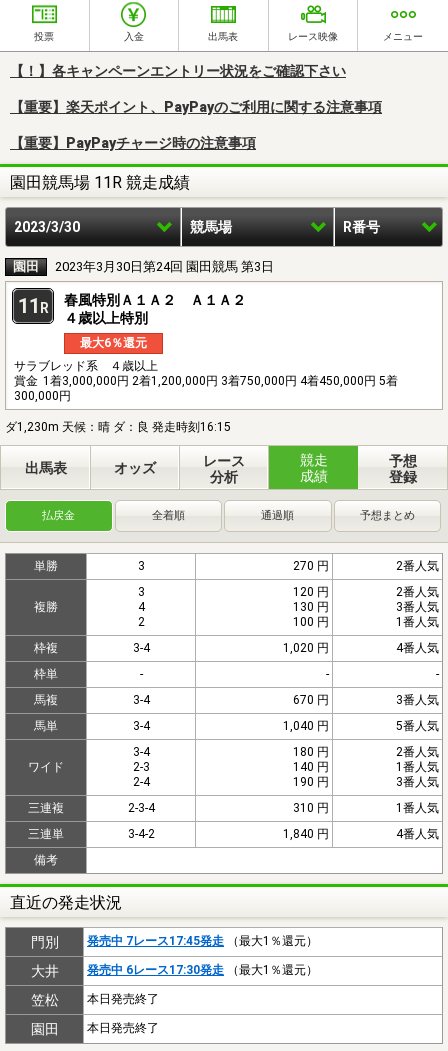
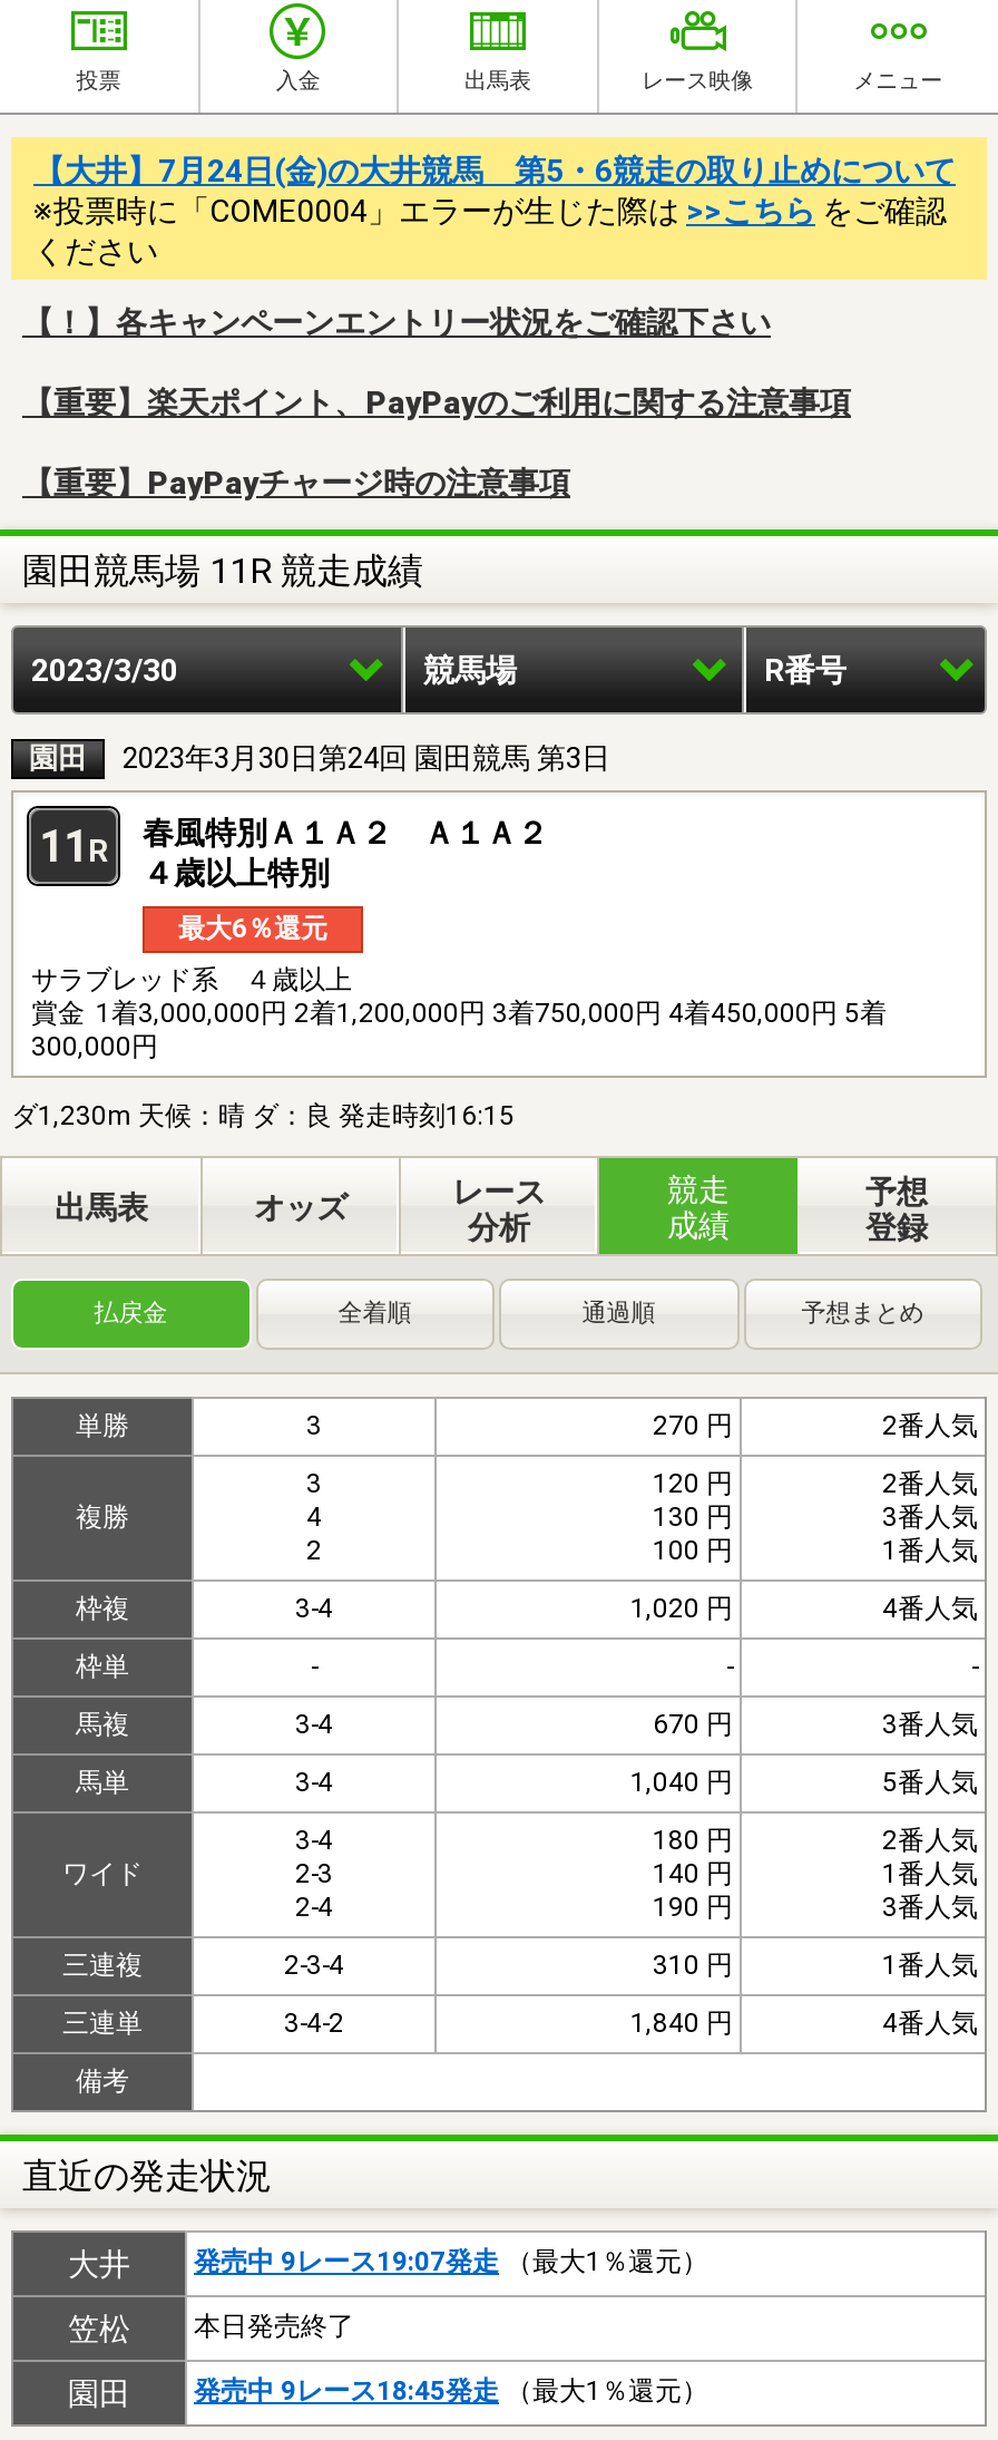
+ 【大井】7月24日(金)の大井競馬 第5・6競走の取り止めについて
+ ※投票時に「COME0004」エラーが生じた際は>>こちらをご確認
+ ください

moved down: 【！】各キャンペーンエントリー状況をご確認下さい | 【重要】楽天ポイント、PayPayのご利用に関する注意事項 | 【重要】PayPayチャージ時の注意事項 | ... | 備考 | 直近の発走状況

- 門別
- 発売中 7レース17:45発走（最大1％還元）

- 発売中 6レース17:30発走（最大1％還元）
+ 発売中 9レース19:07発走（最大1％還元）

- 本日発売終了
+ 発売中 9レース18:45発走（最大1％還元）
